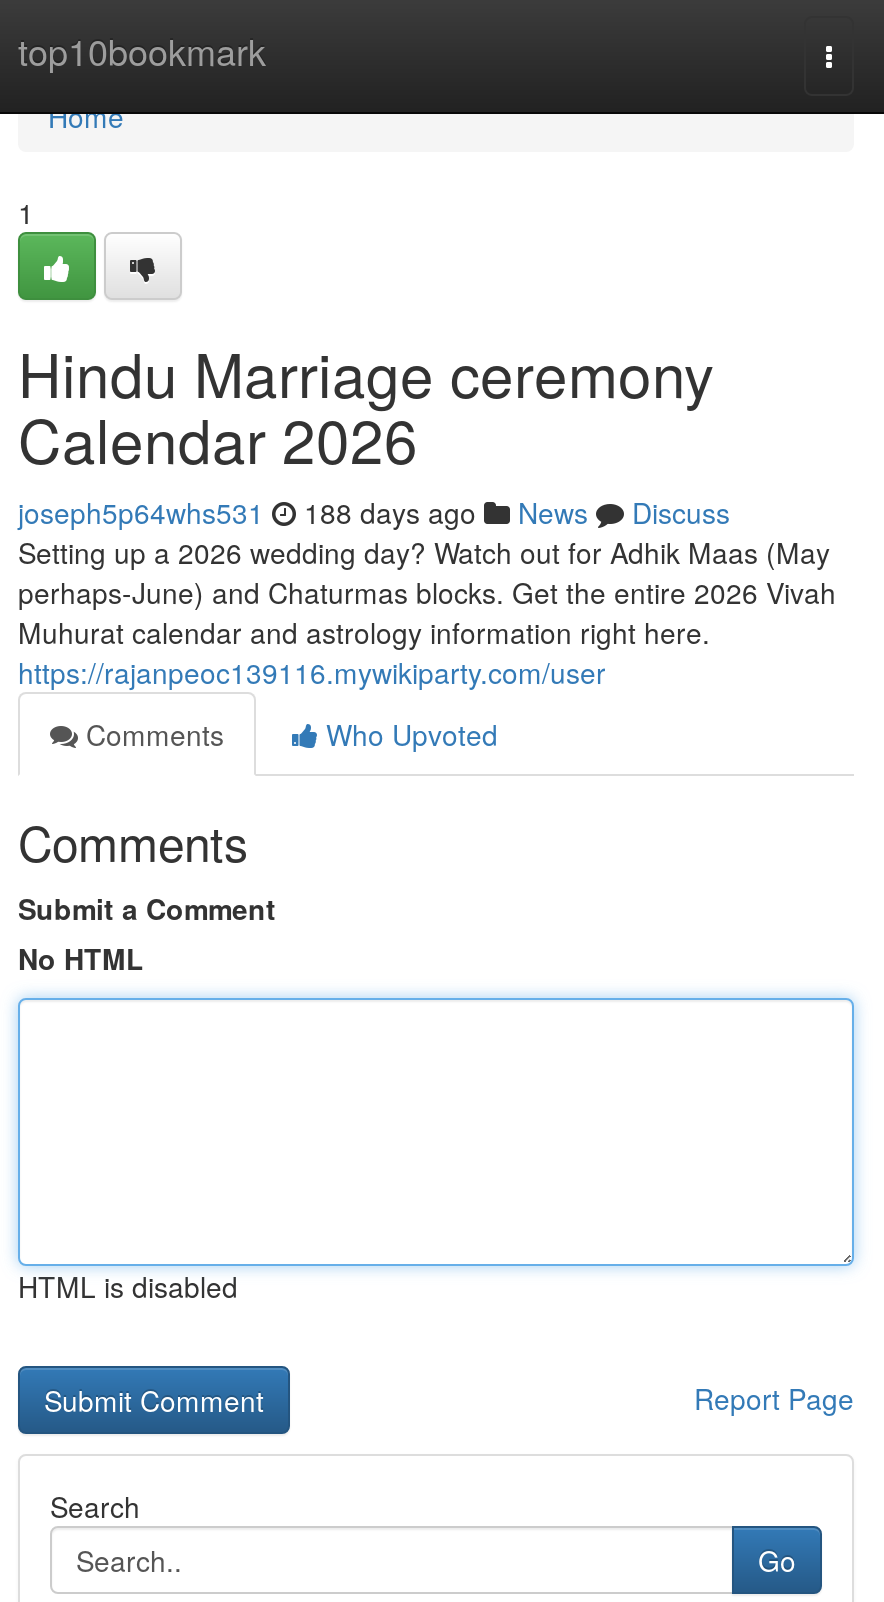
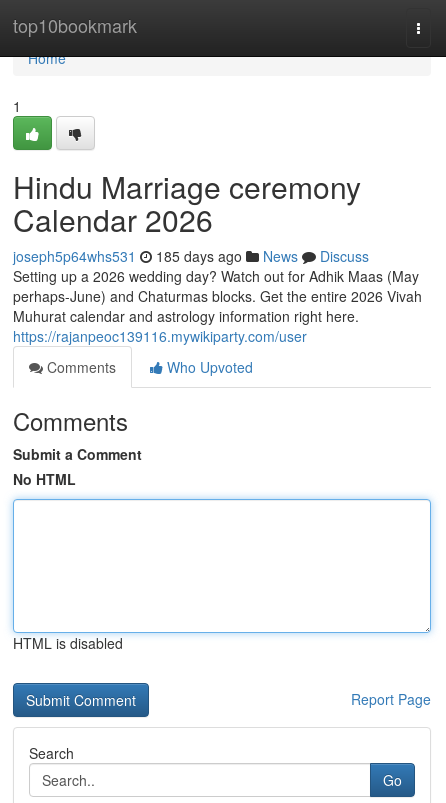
- joseph5p64whs531 188 days ago News Discuss
+ joseph5p64whs531 185 days ago News Discuss
